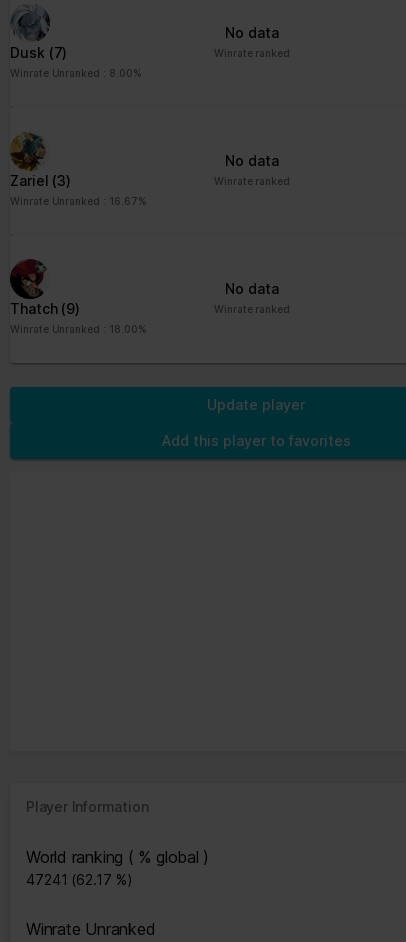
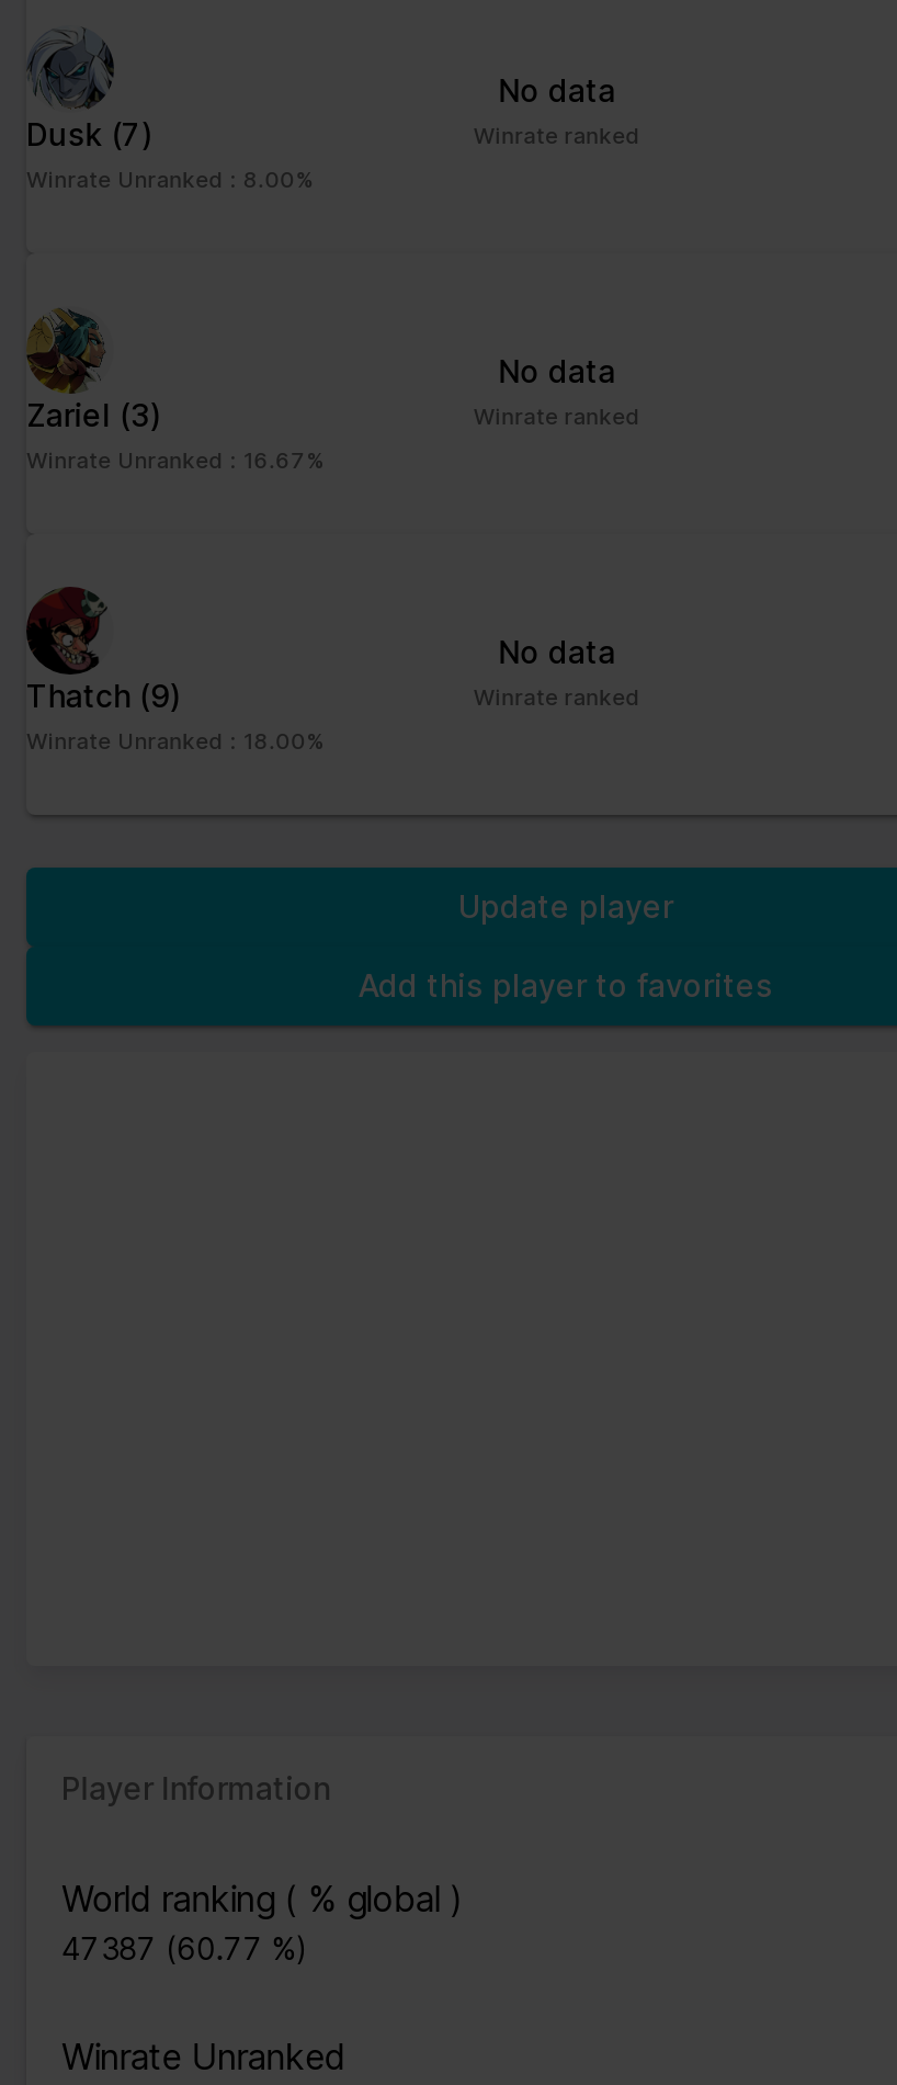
- 47241 (62.17 %)
+ 47387 (60.77 %)
